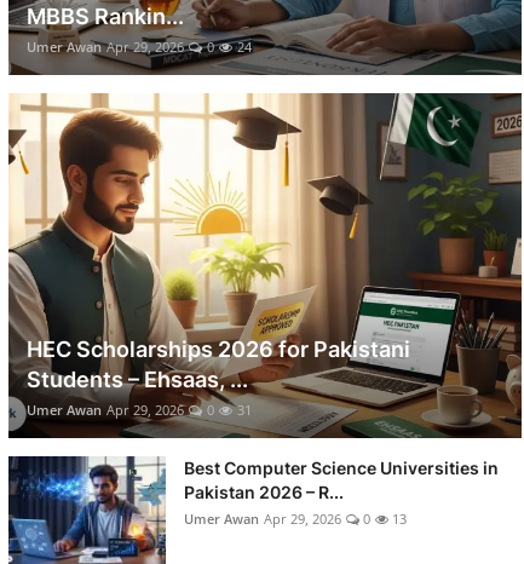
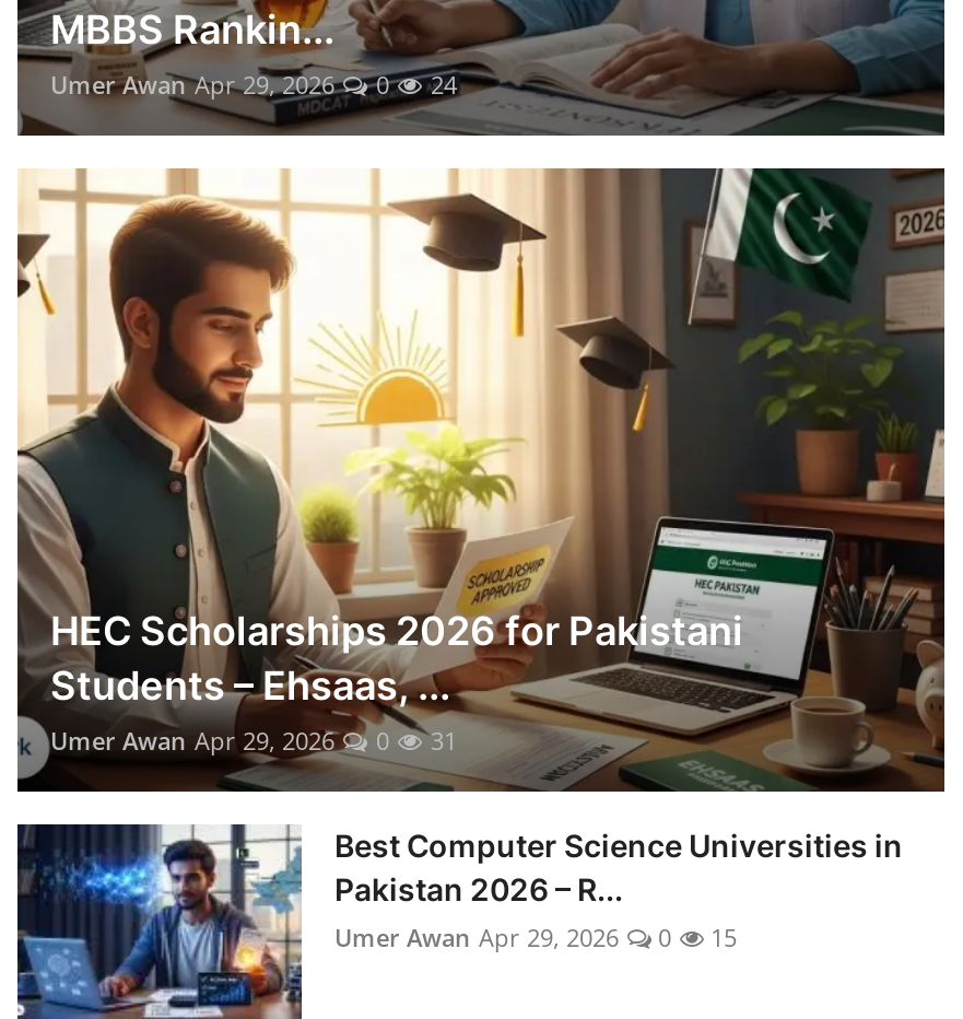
- Umer Awan Apr 29, 2026 0 13
+ Umer Awan Apr 29, 2026 0 15
